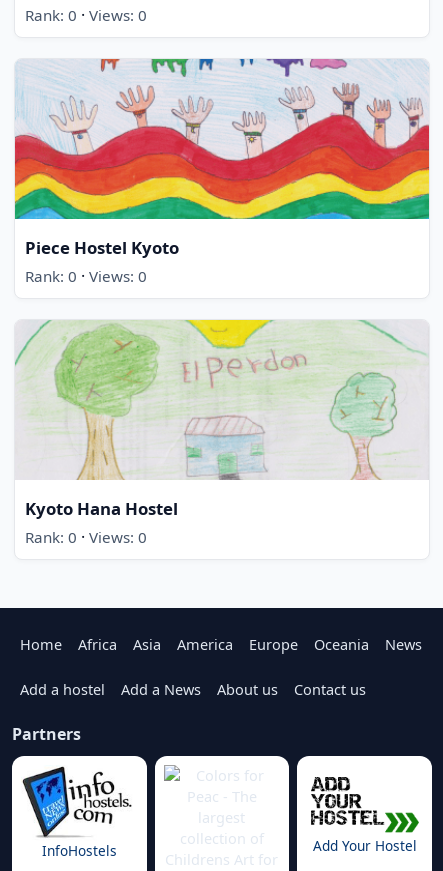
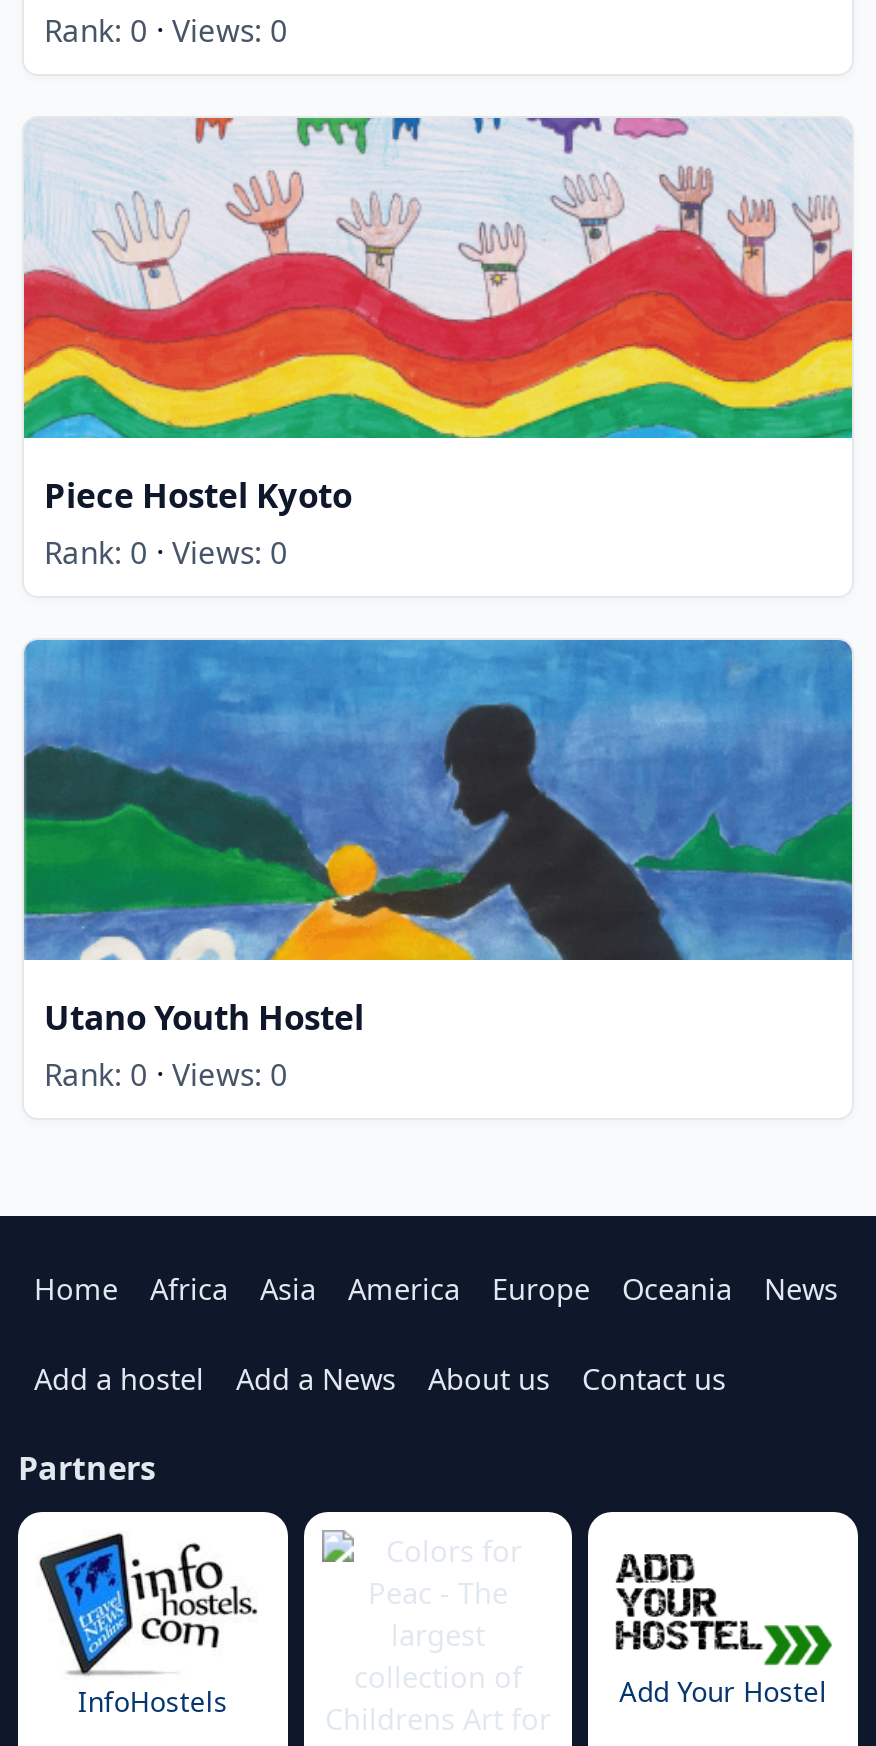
- [image]
- Kyoto Hana Hostel
+ [image]
+ Utano Youth Hostel
